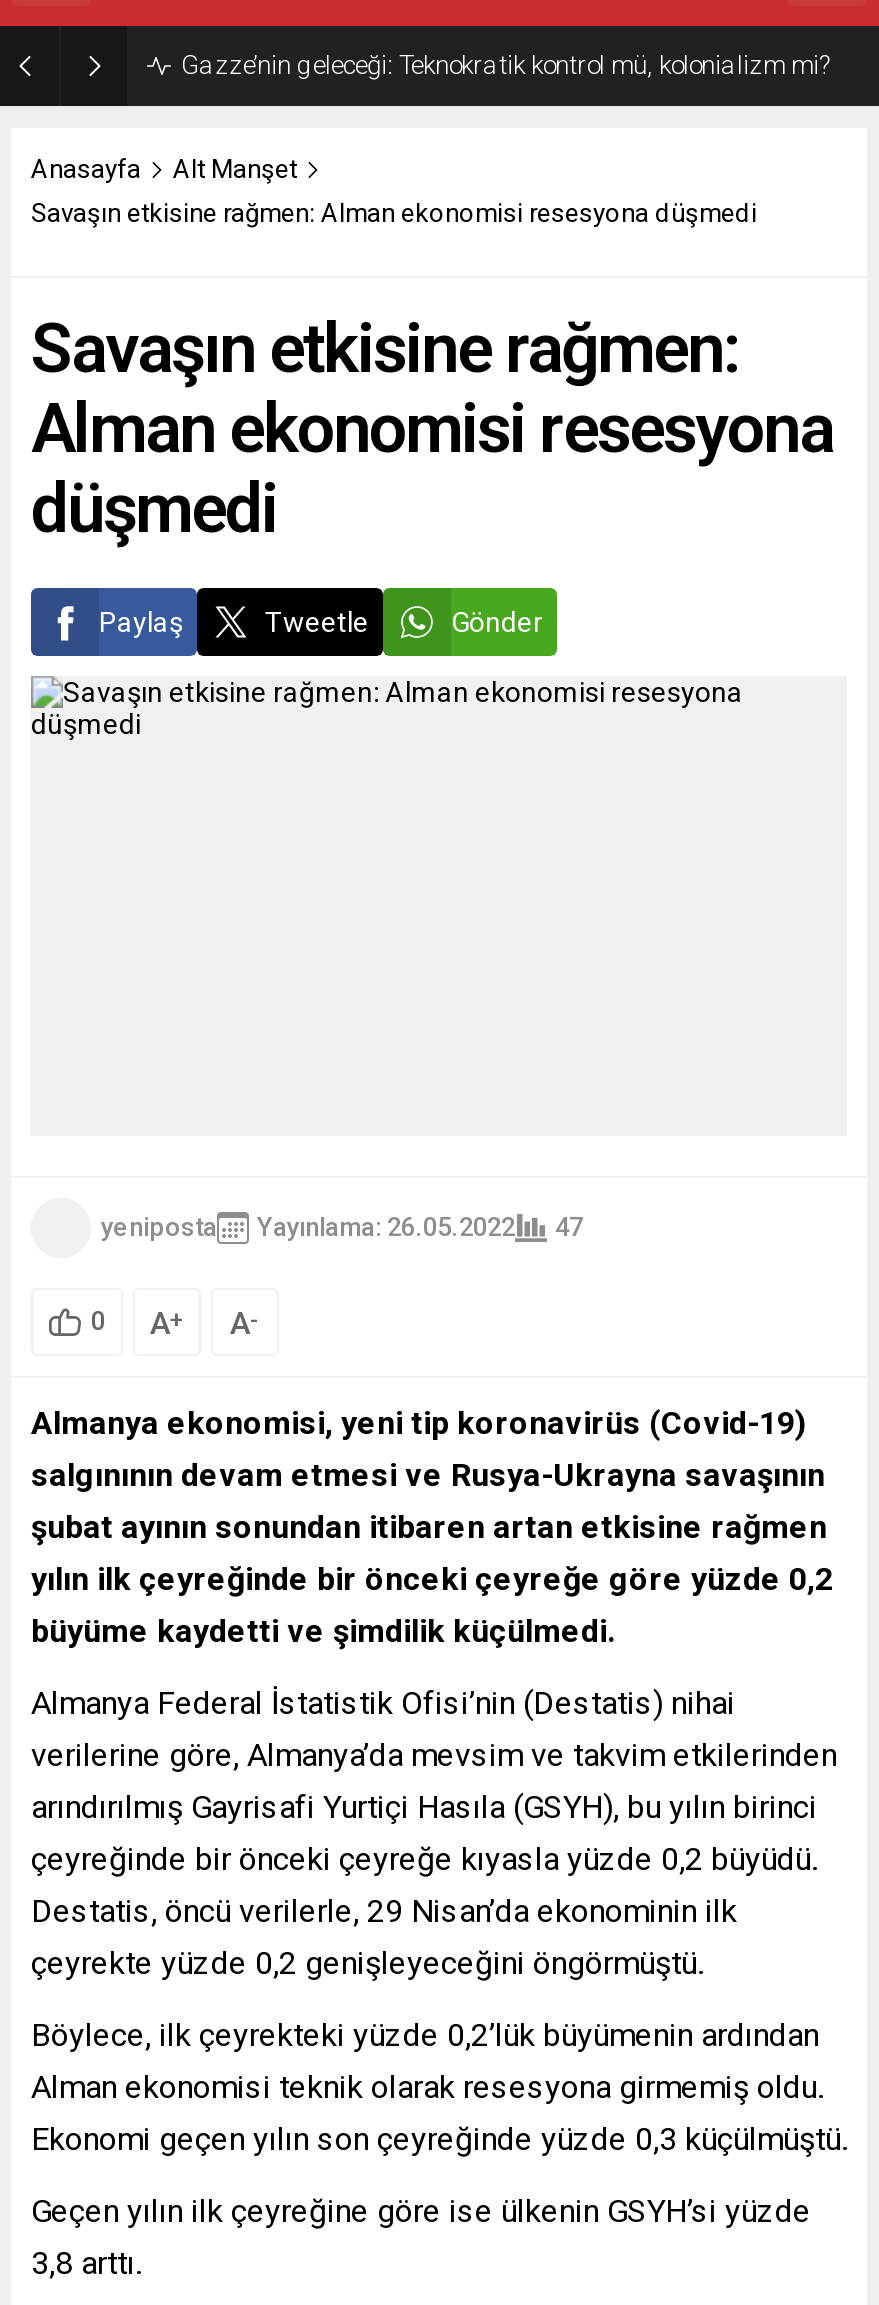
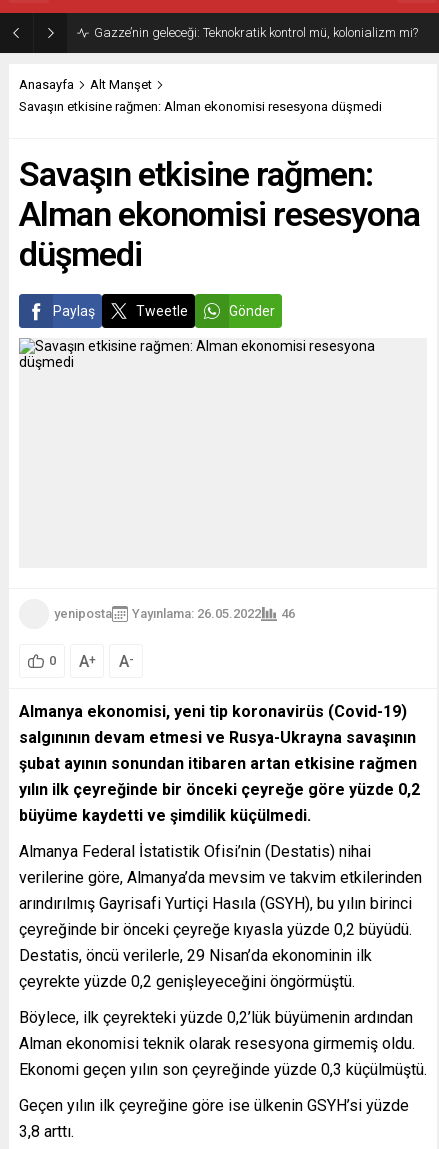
- yeniposta Yayınlama: 26.05.2022 47
+ yeniposta Yayınlama: 26.05.2022 46
